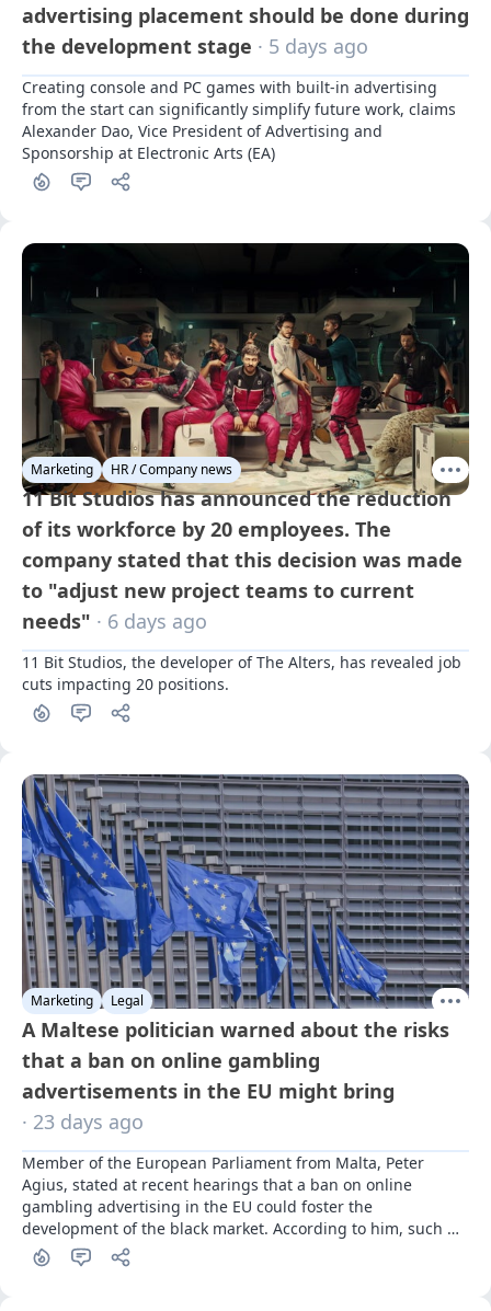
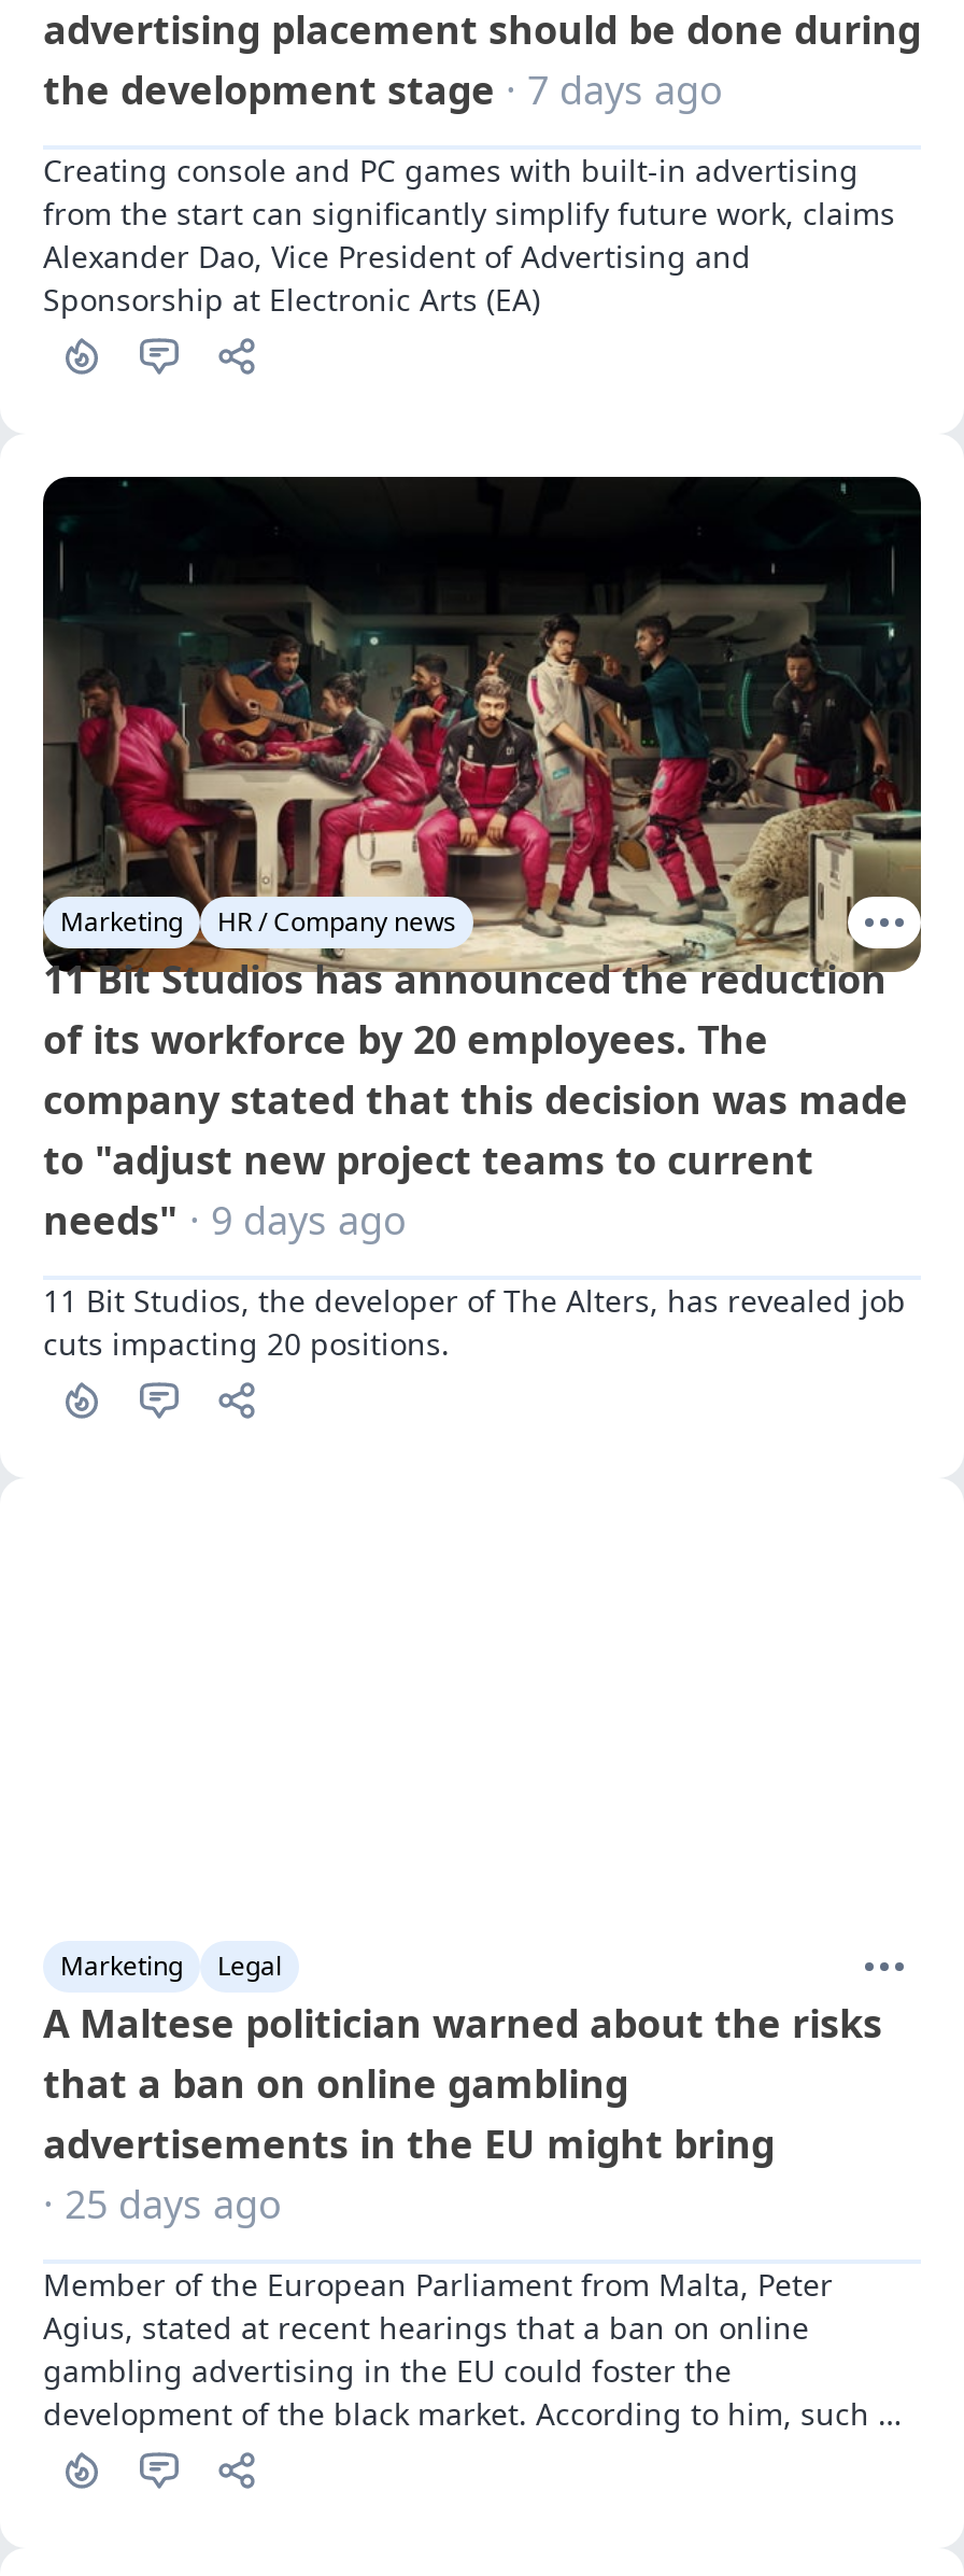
- the development stage · 5 days ago
+ the development stage · 7 days ago

- needs" · 6 days ago
+ needs" · 9 days ago

- [image]

- · 23 days ago
+ · 25 days ago
